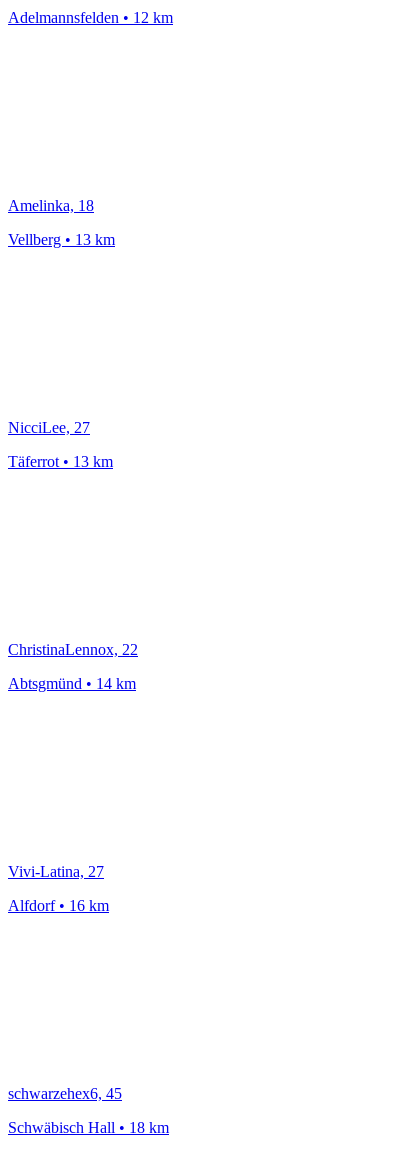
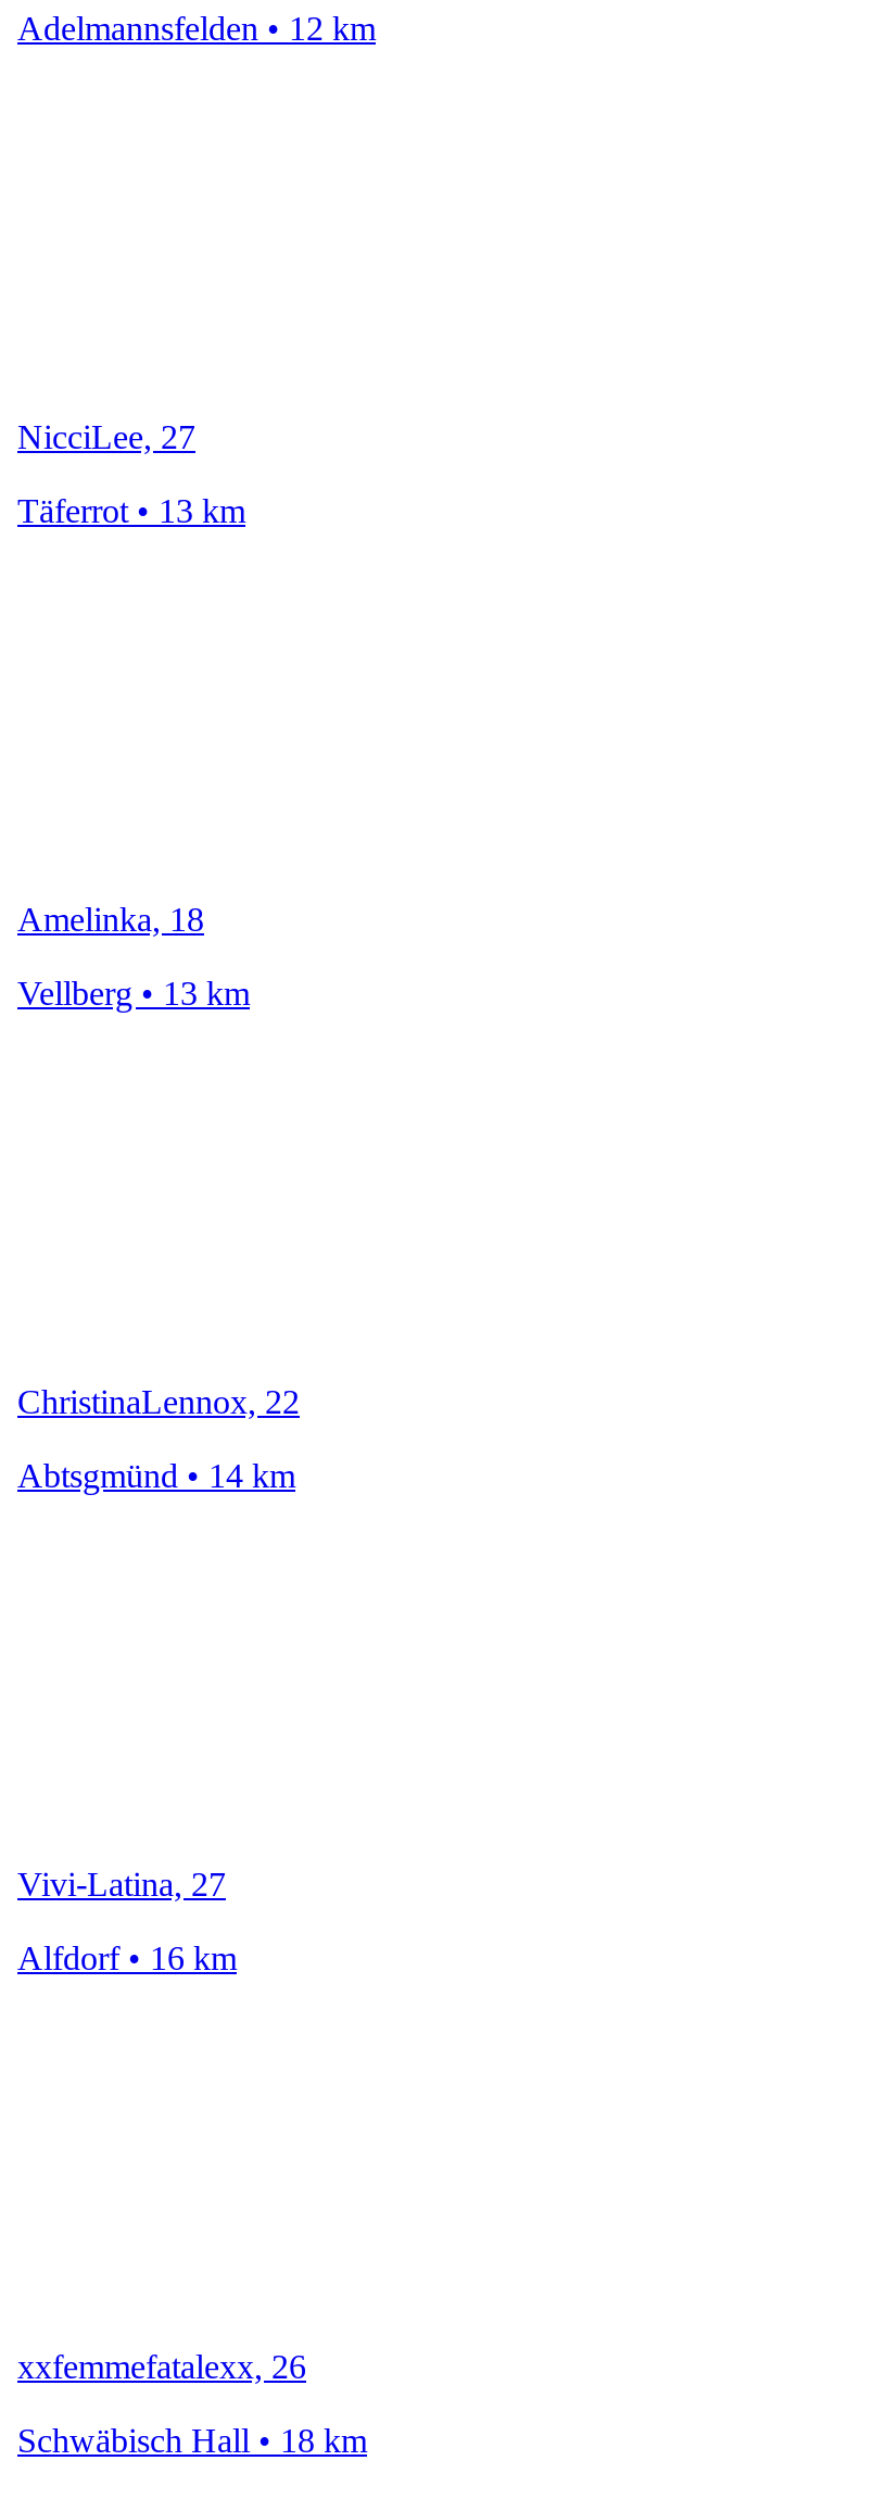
moved down: Amelinka, 18 | Vellberg • 13 km

moved up: NicciLee, 27 | Täferrot • 13 km

- schwarzehex6, 45
+ xxfemmefatalexx, 26
